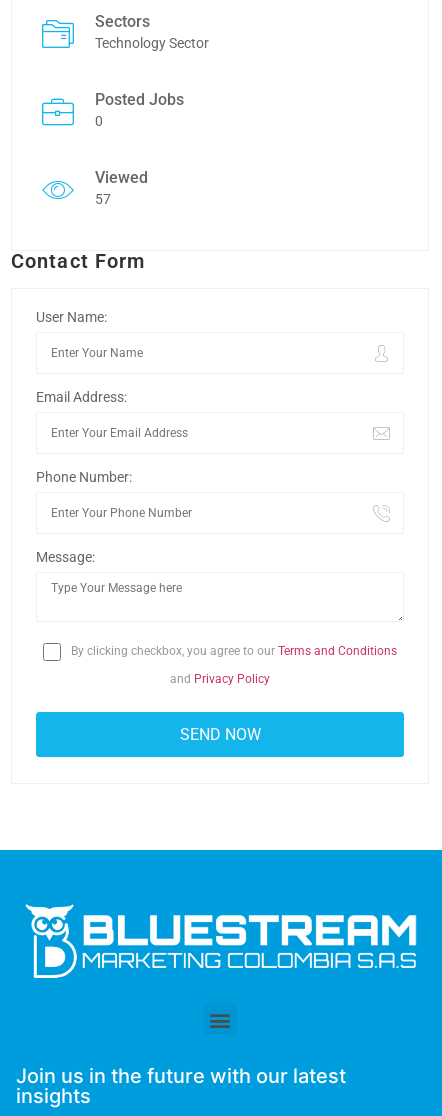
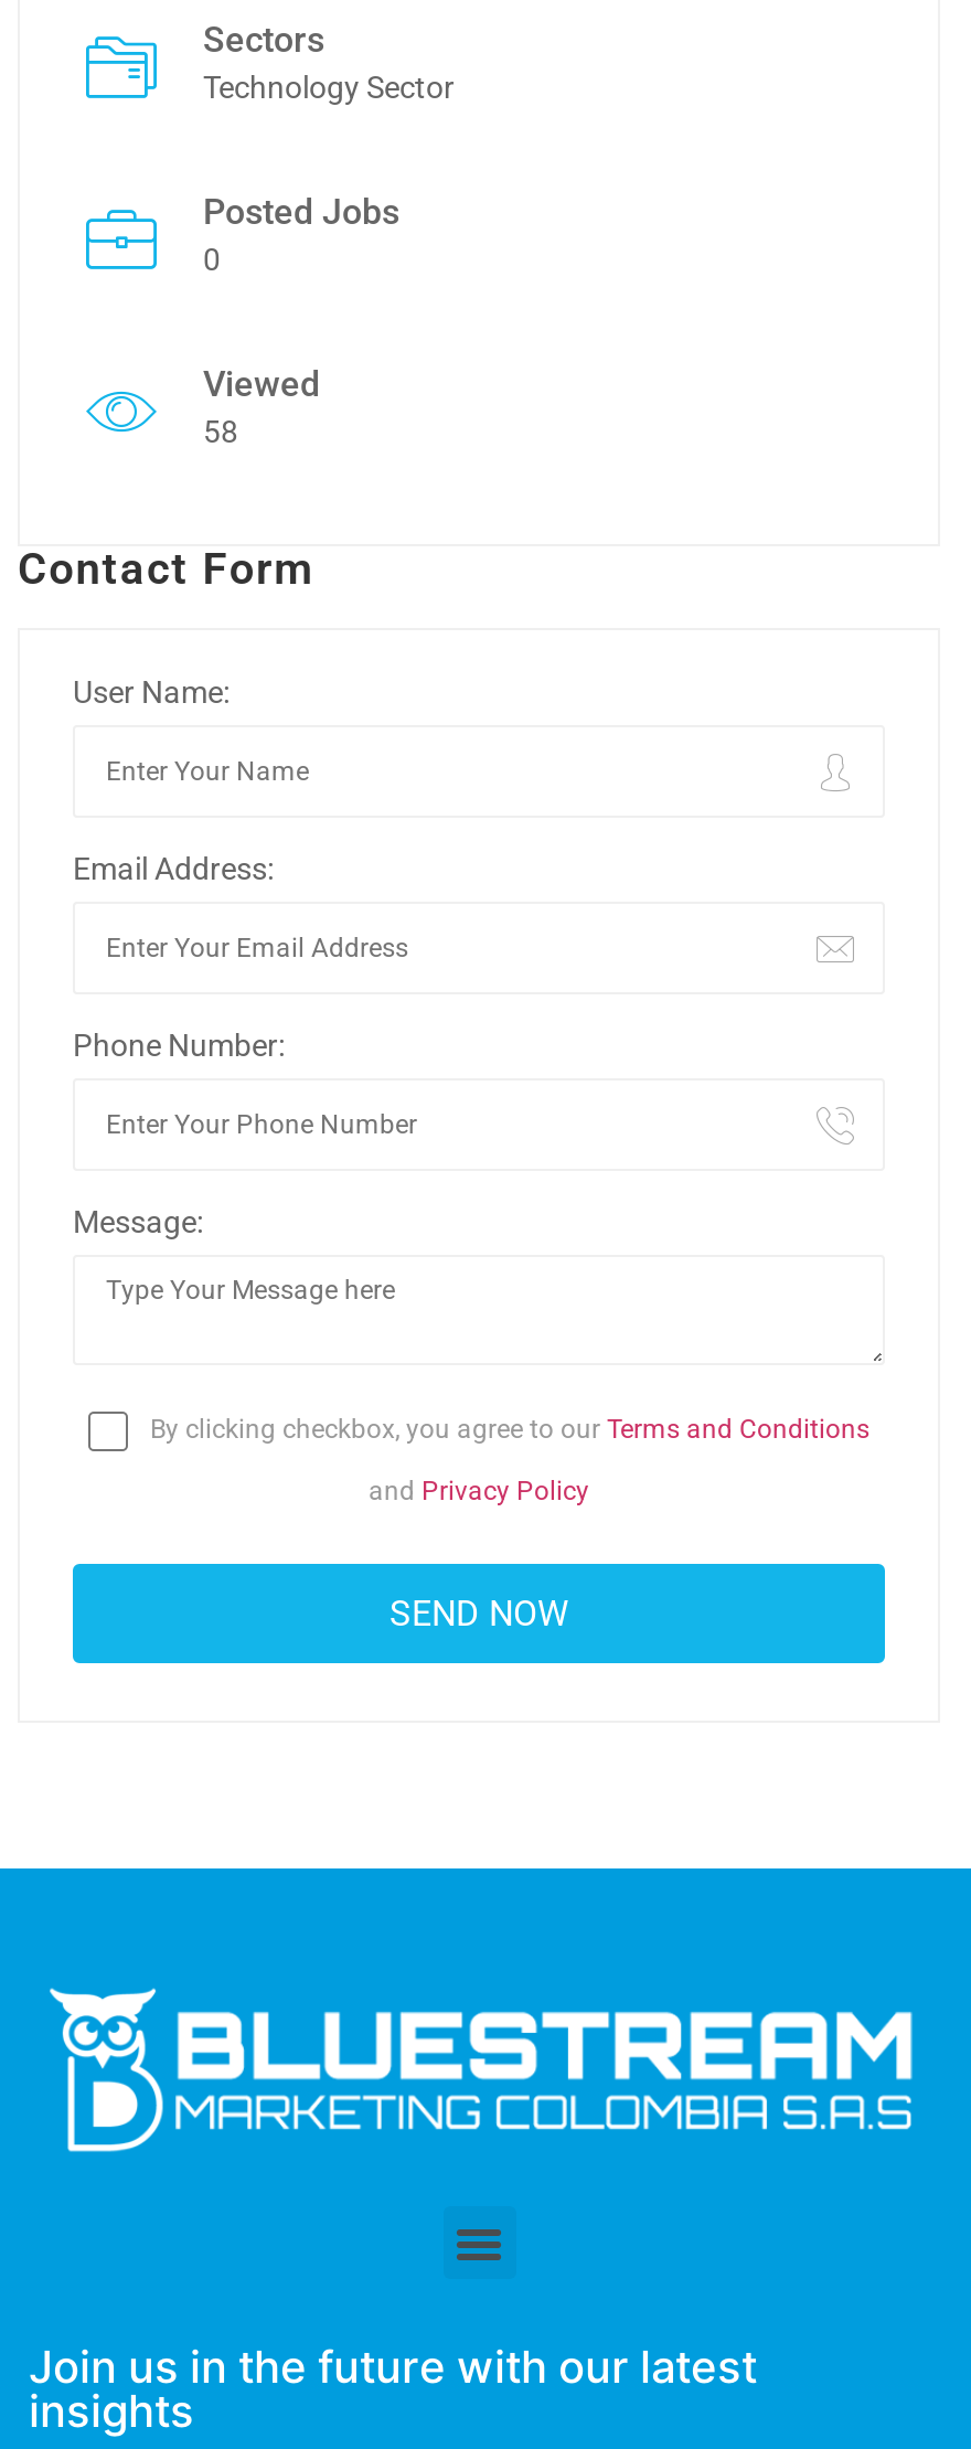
- 57
+ 58
